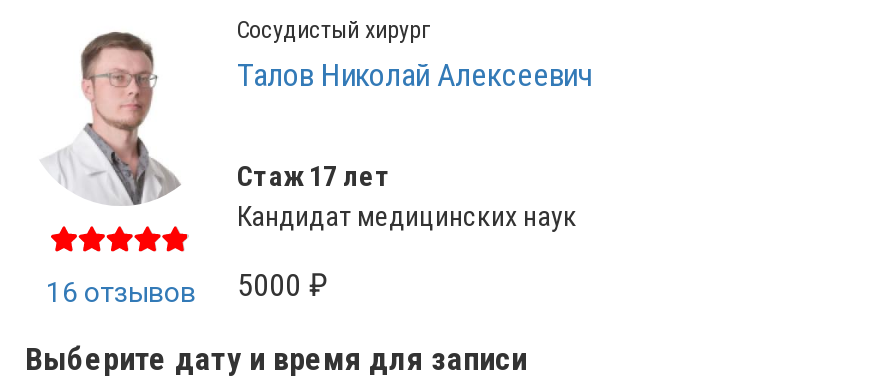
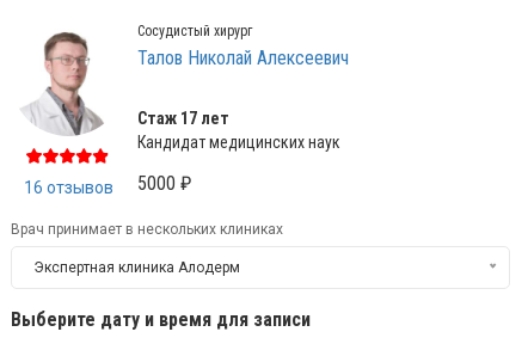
+ Врач принимает в нескольких клиниках
+ Экспертная клиника Алодерм
